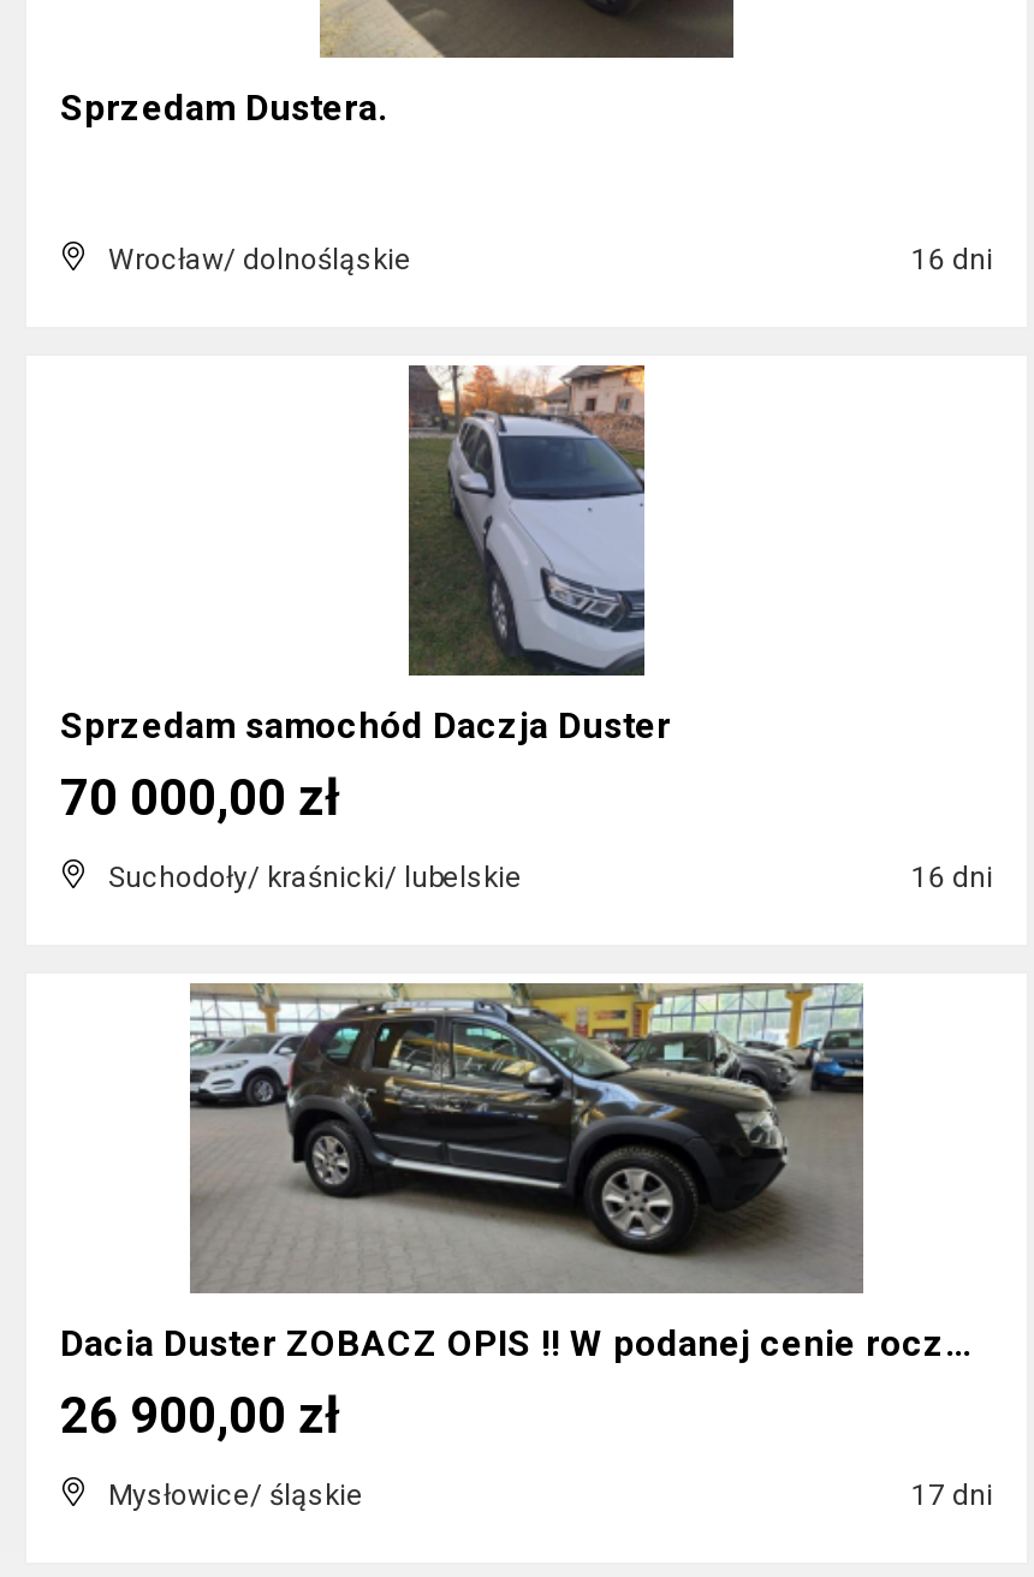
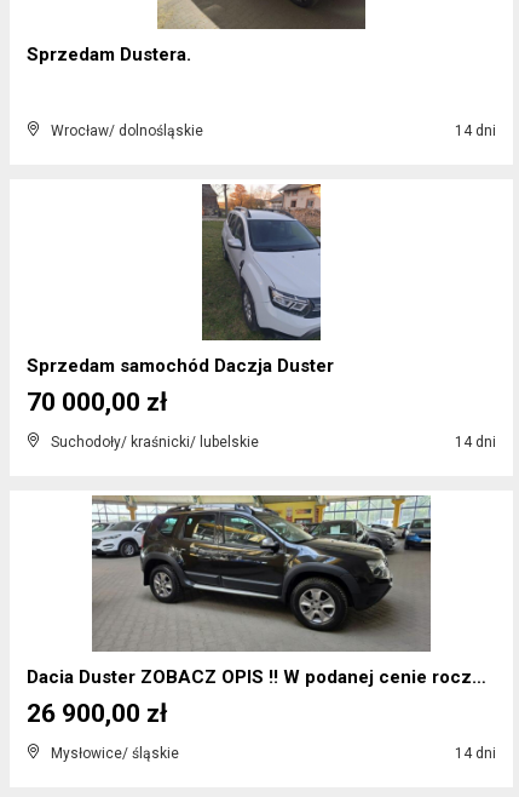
- 16 dni
+ 14 dni

- 16 dni
+ 14 dni

- 17 dni
+ 14 dni
